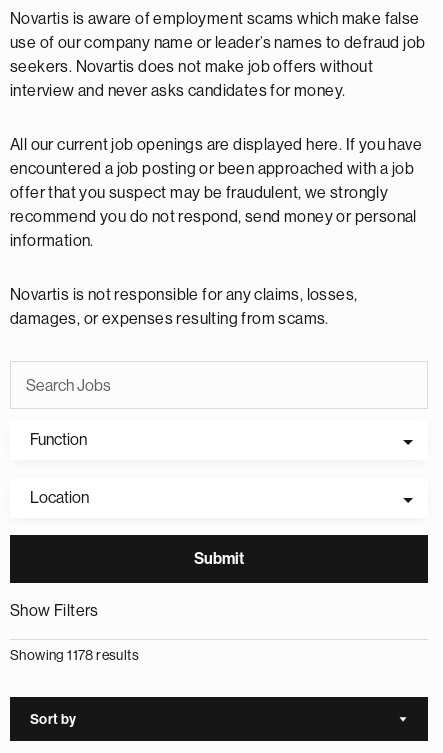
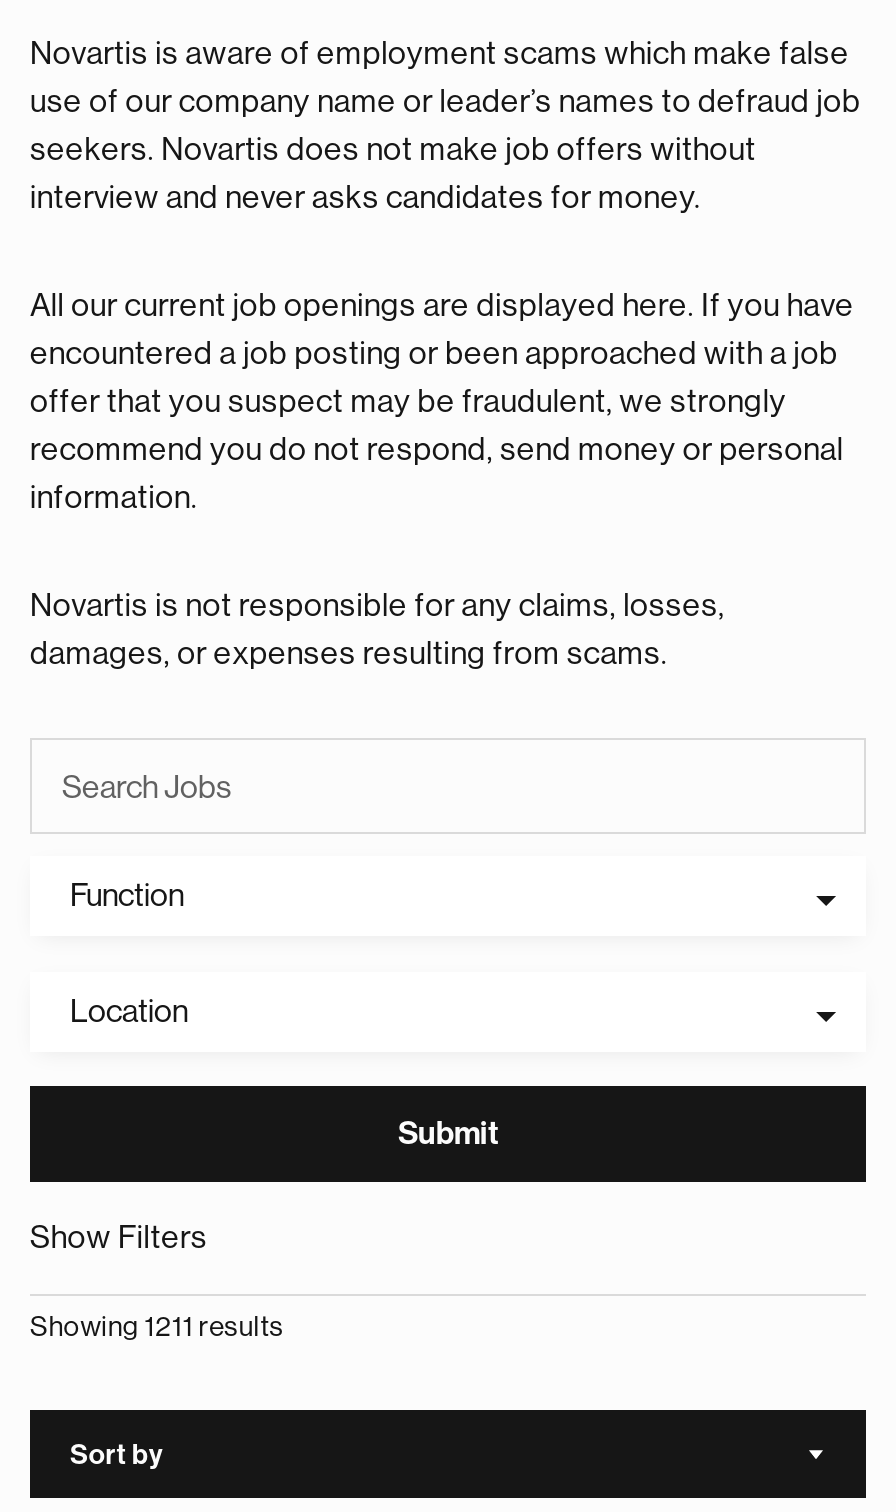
- Showing 1178 results
+ Showing 1211 results
